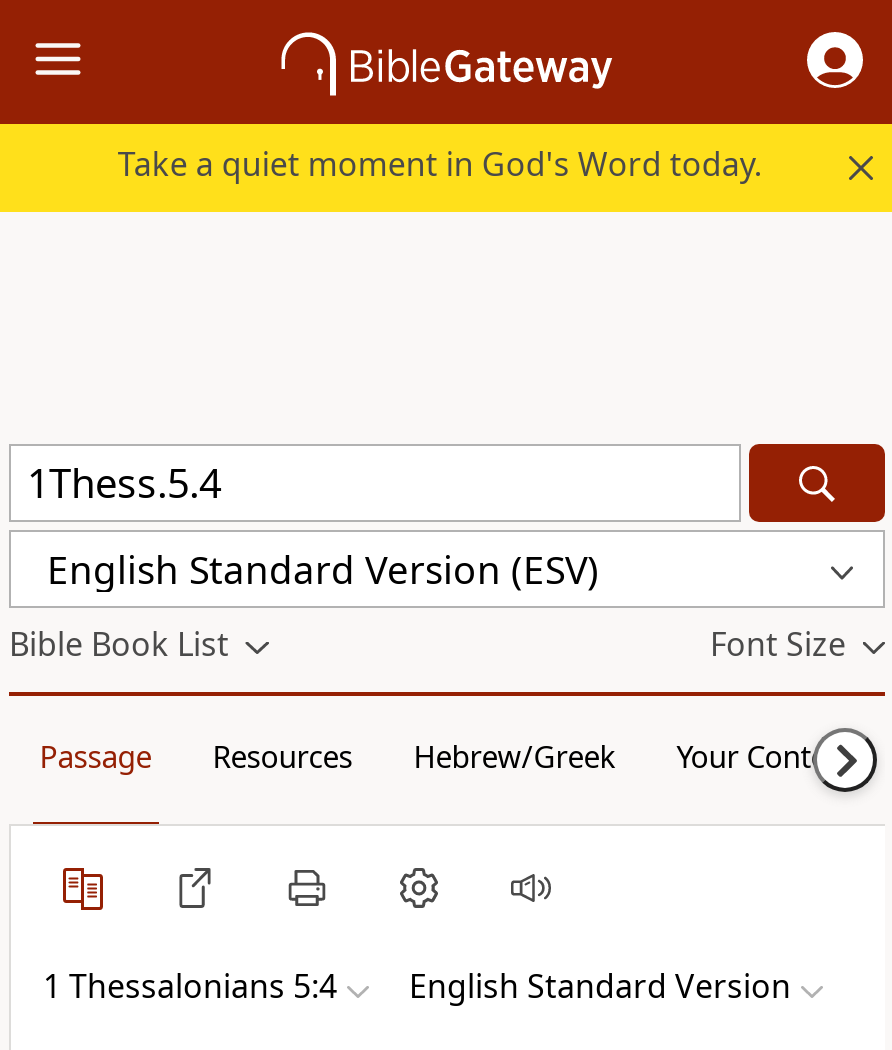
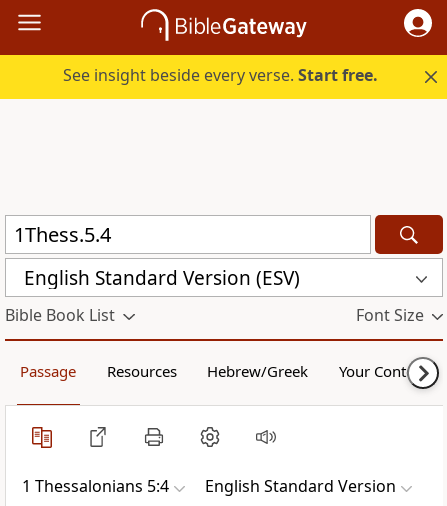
- Take a quiet moment in God's Word today.
+ See insight beside every verse. Start free.
